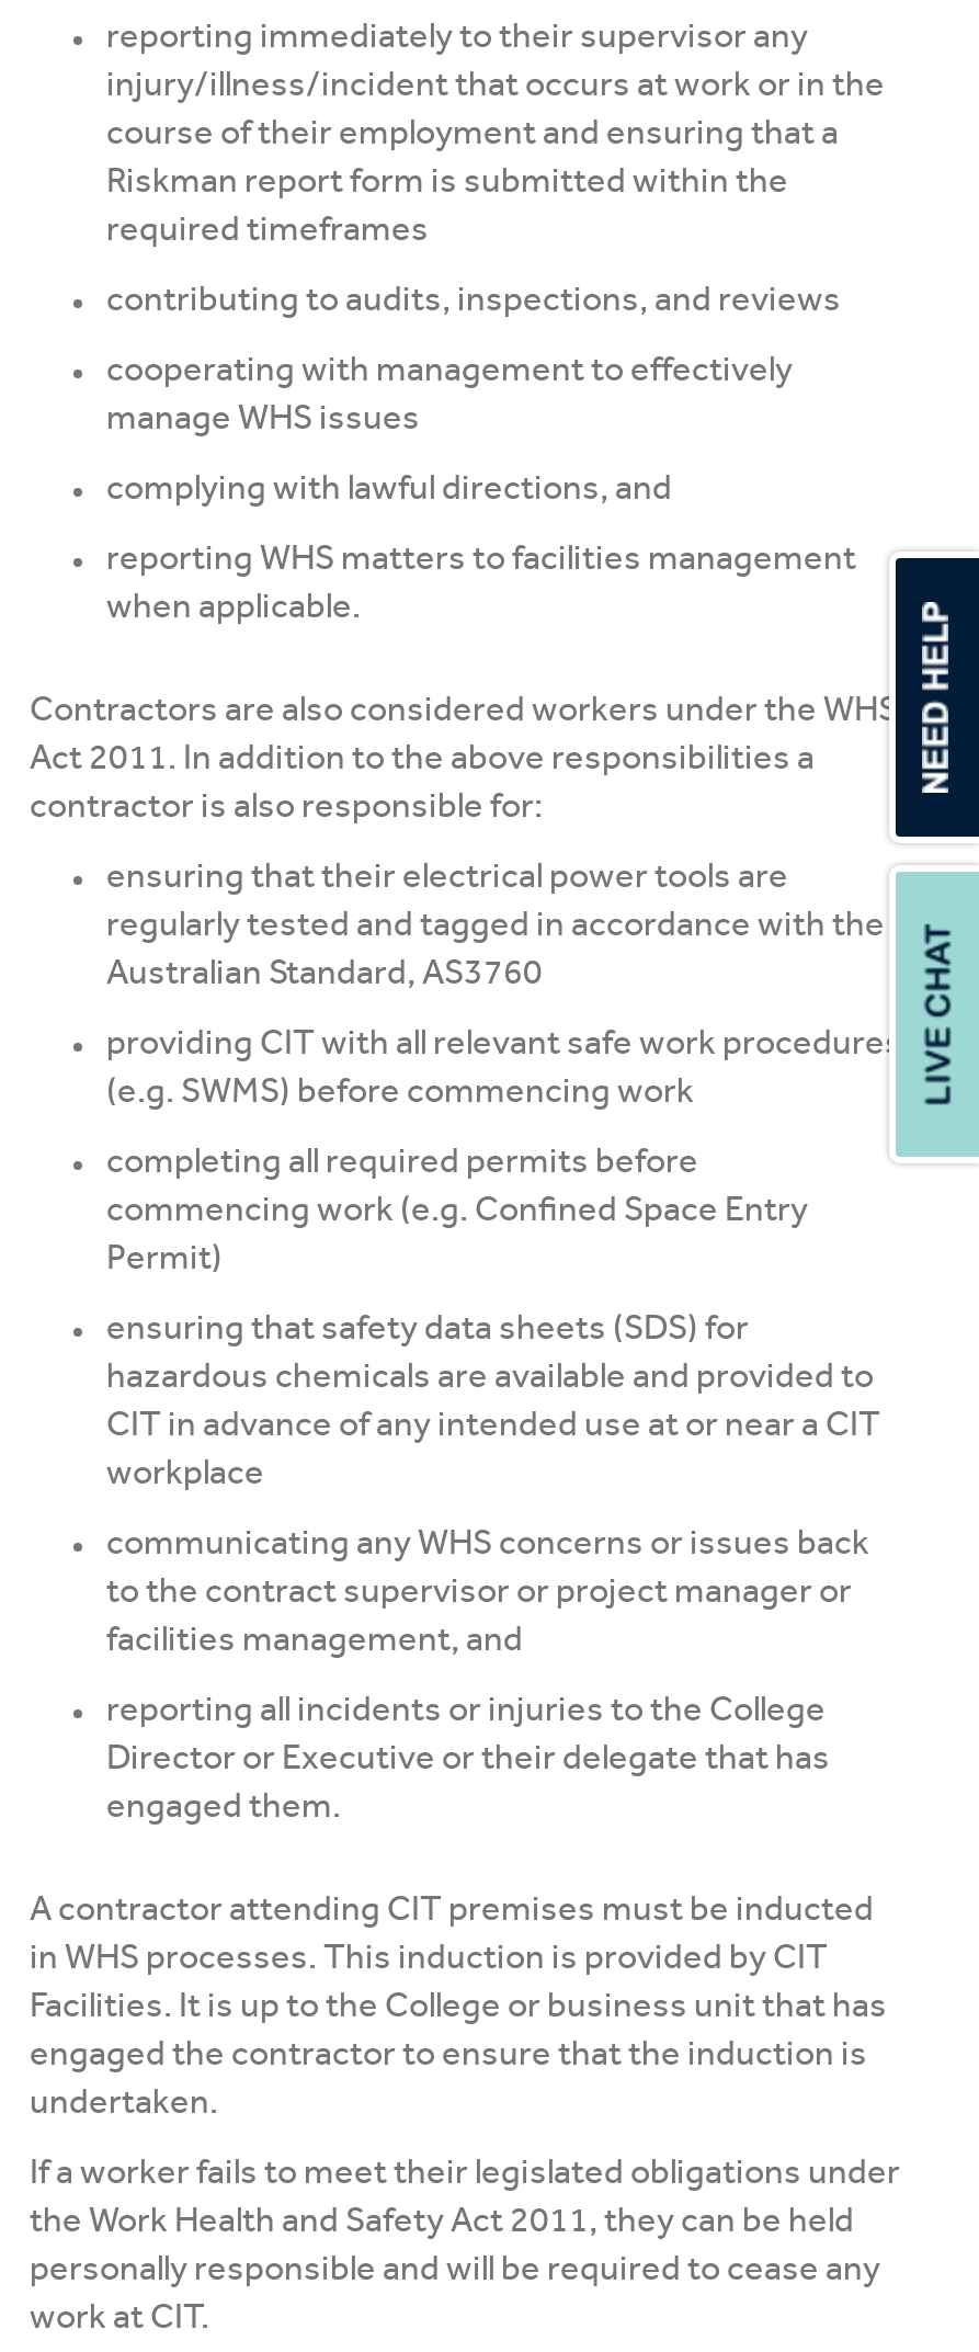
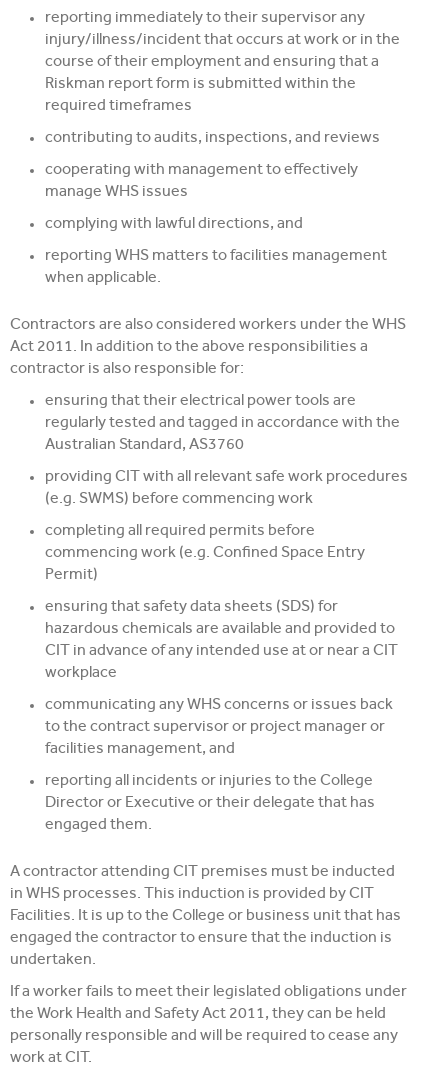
- [image]

- [image]
